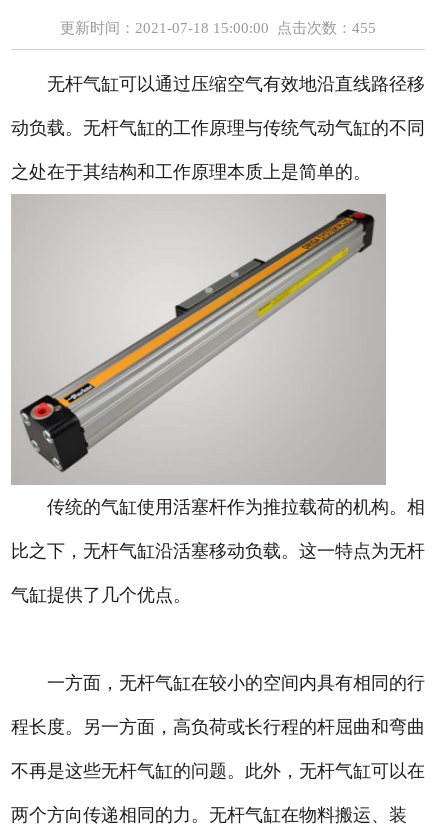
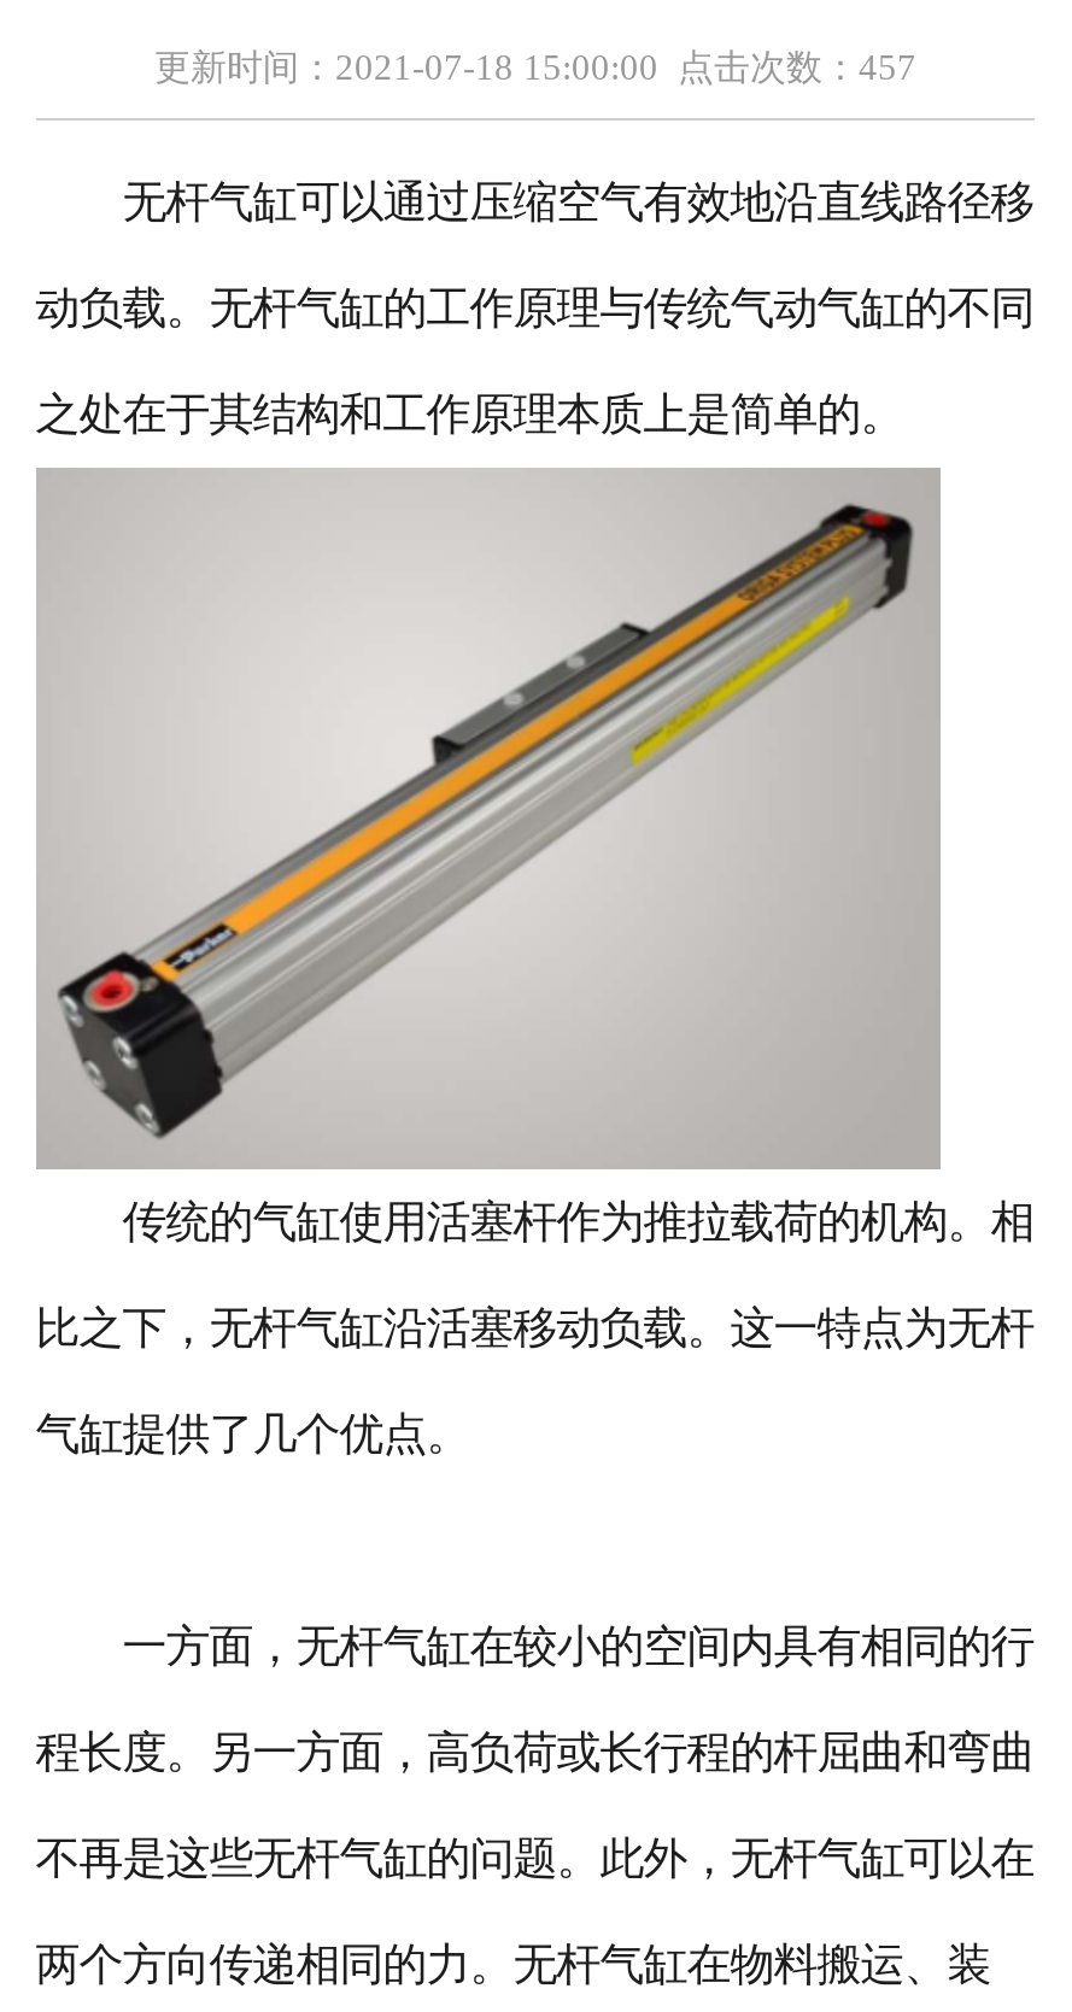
- 更新时间：2021-07-18 15:00:00 点击次数：455
+ 更新时间：2021-07-18 15:00:00 点击次数：457
